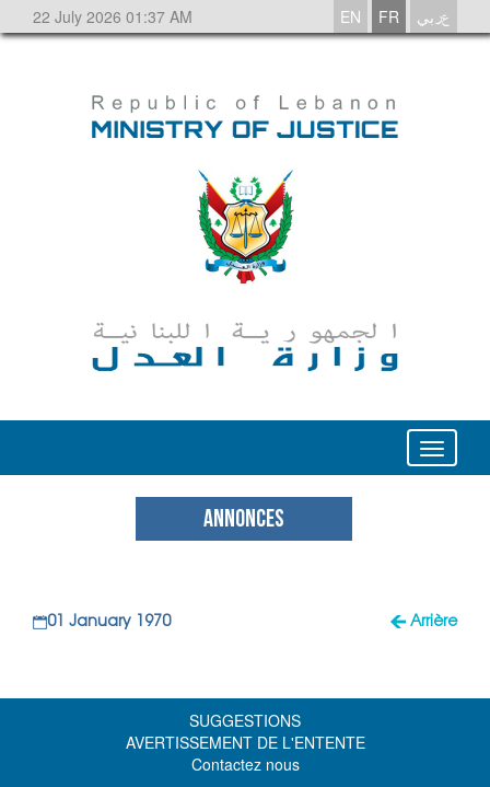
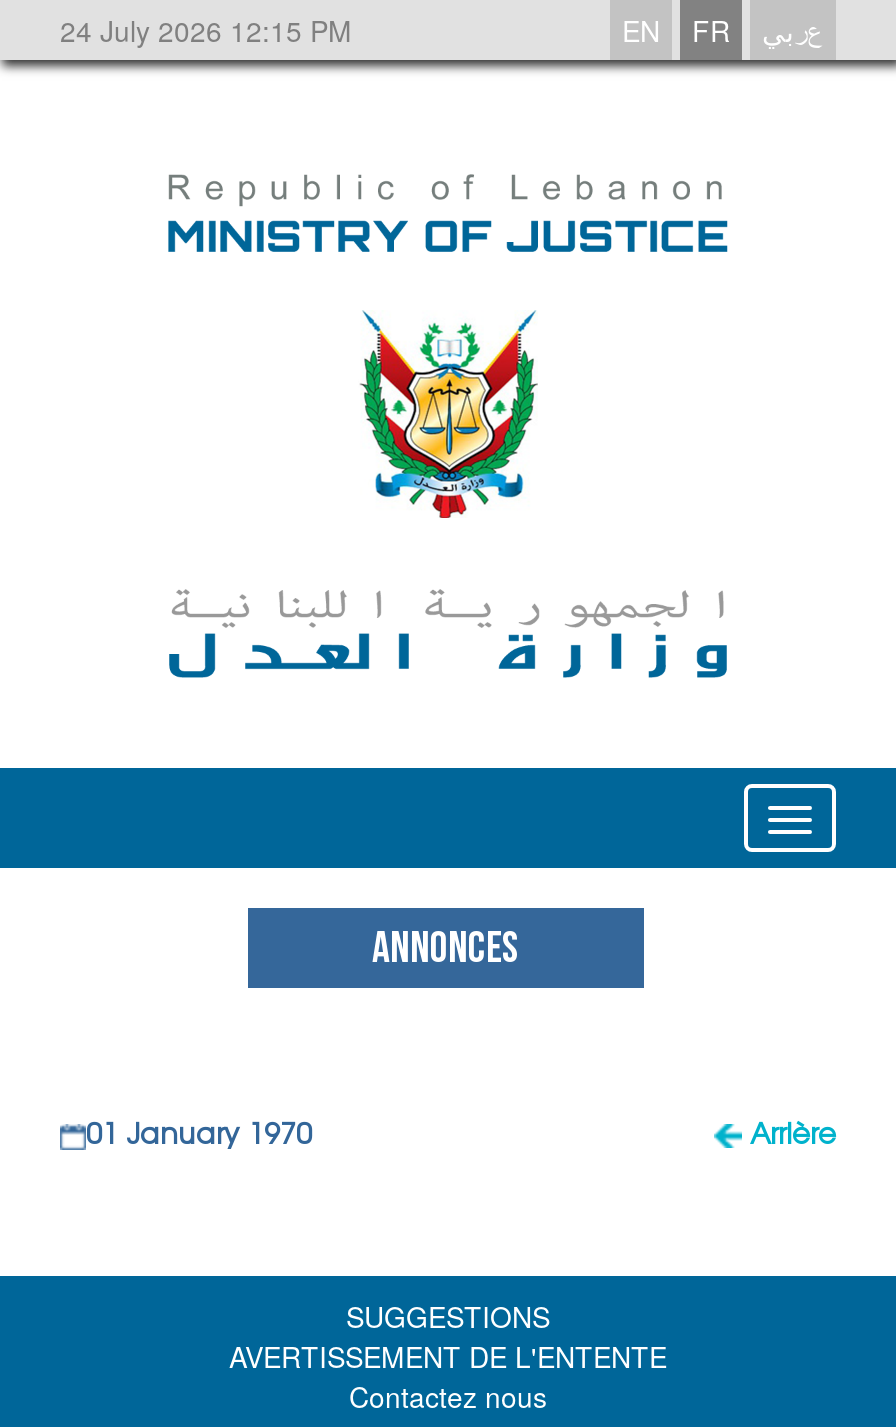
- 22 July 2026 01:37 AM
+ 24 July 2026 12:15 PM
